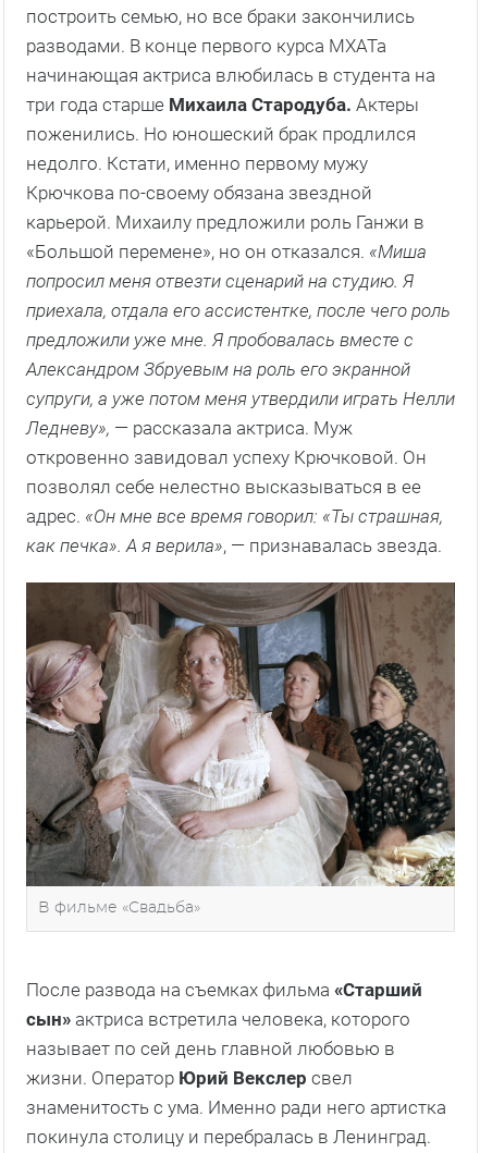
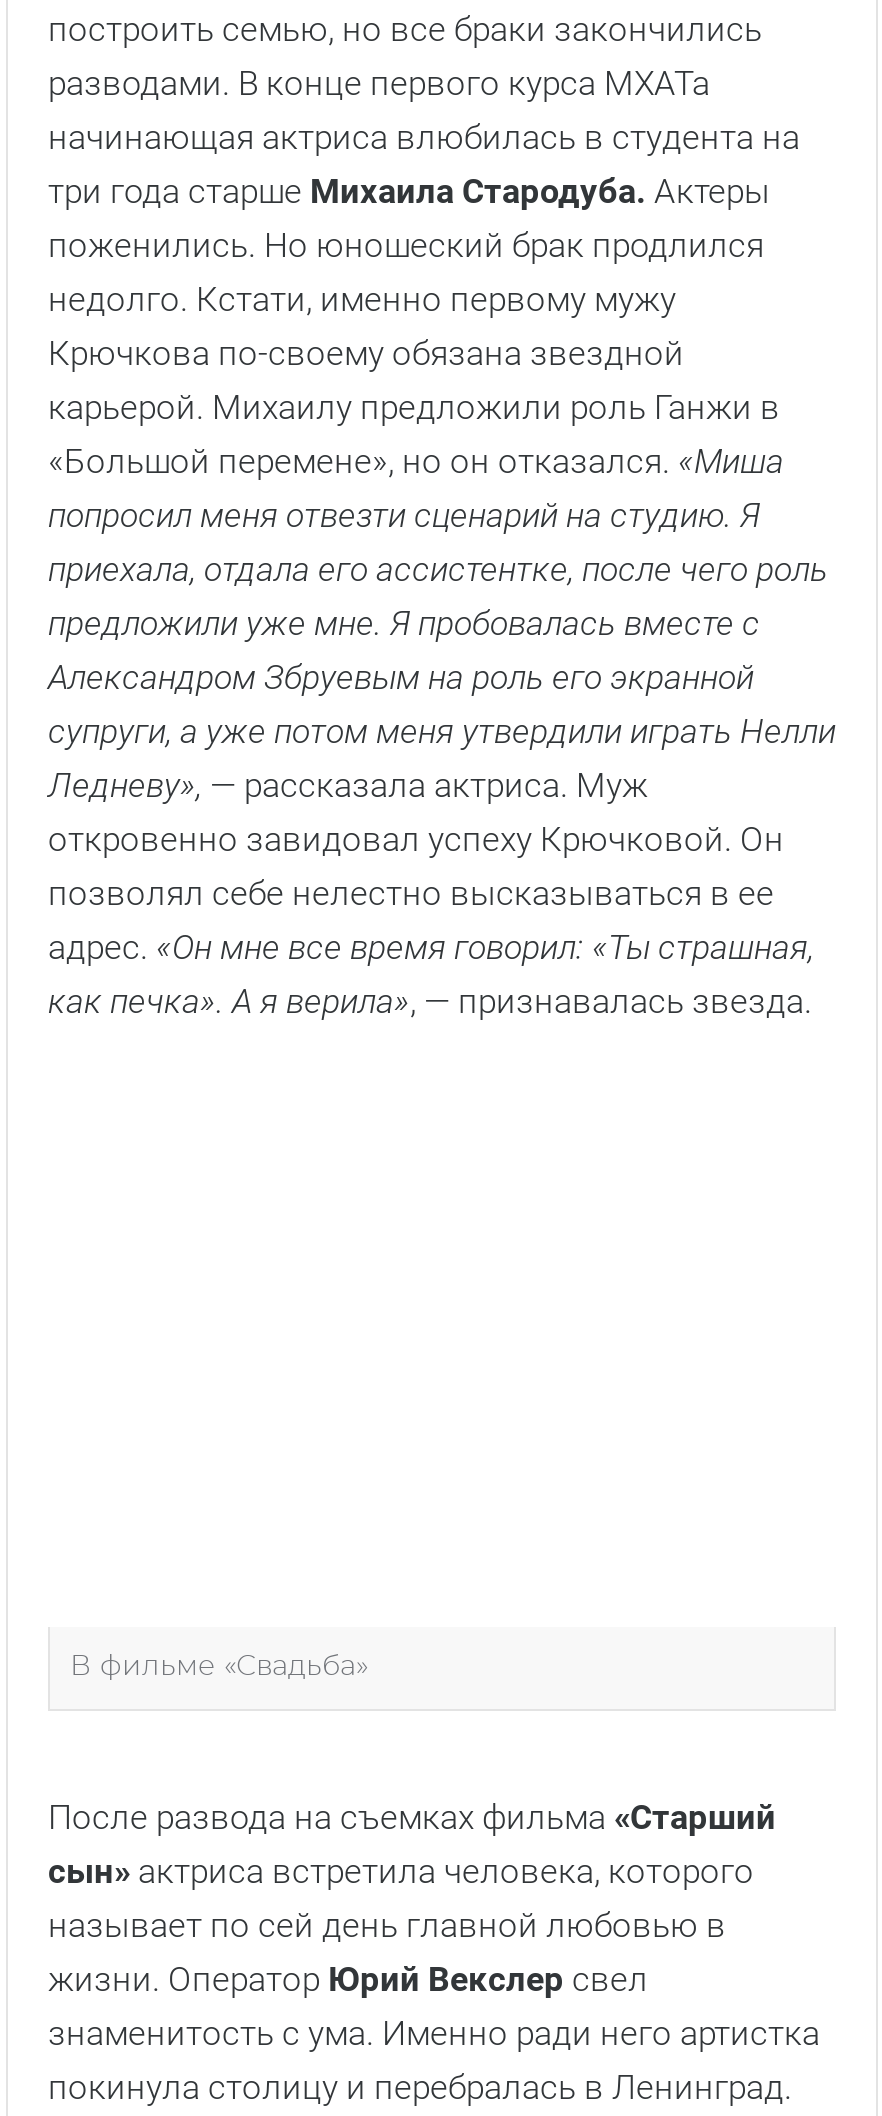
- [image]
